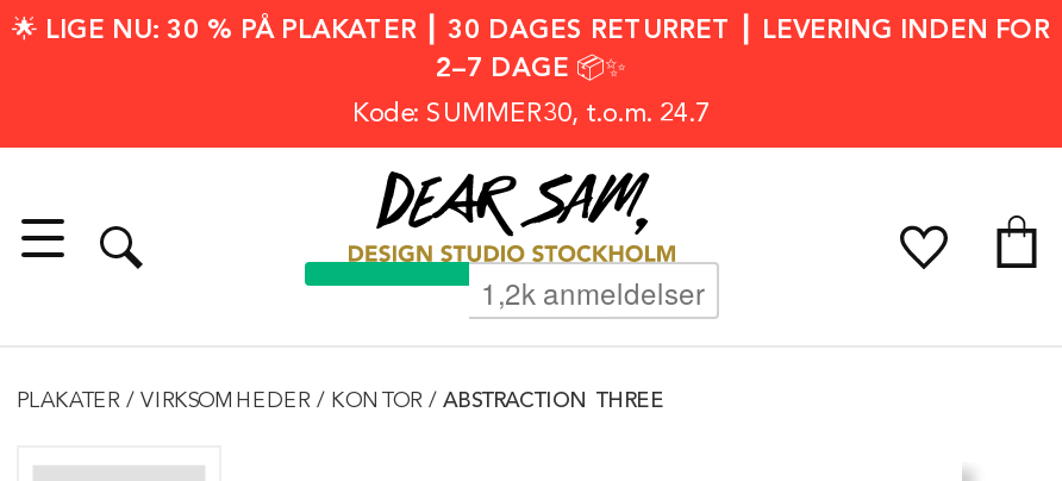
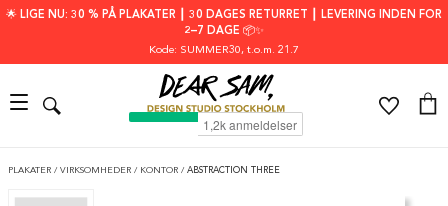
- Kode: SUMMER30, t.o.m. 24.7
+ Kode: SUMMER30, t.o.m. 21.7
